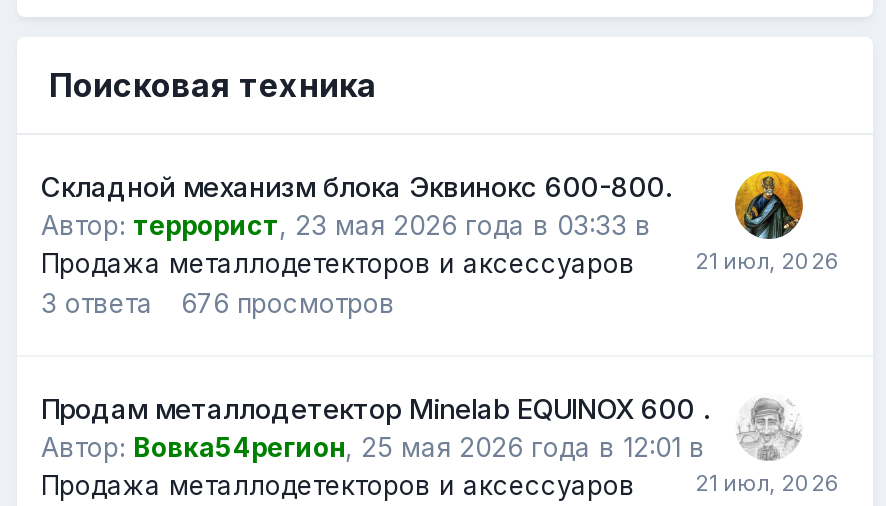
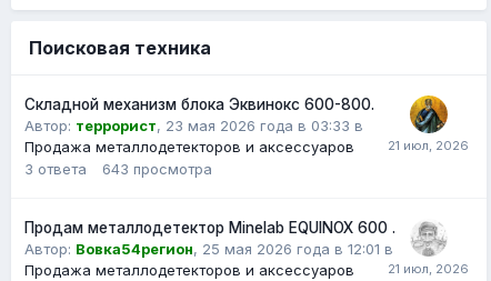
- 676 просмотров
+ 643 просмотра
